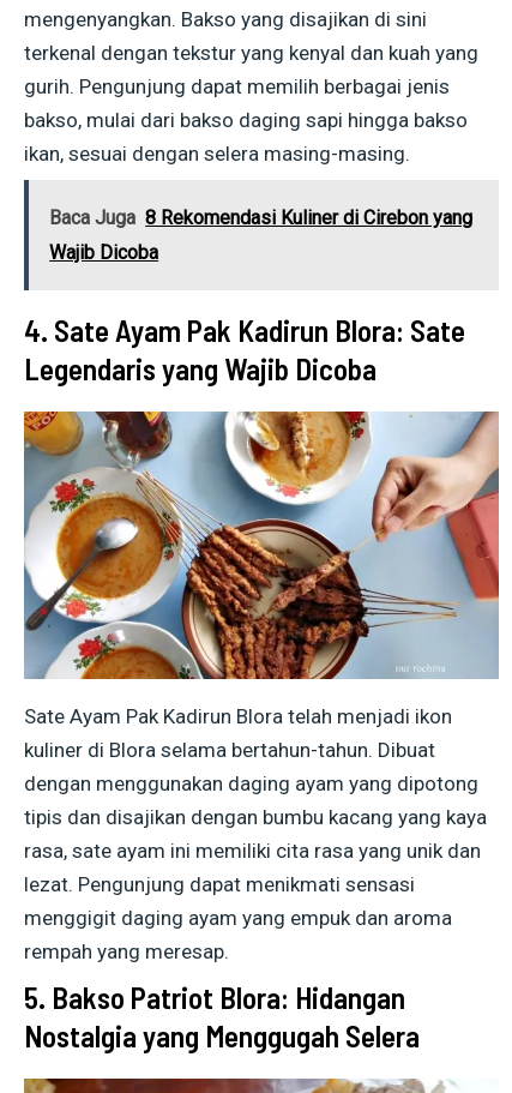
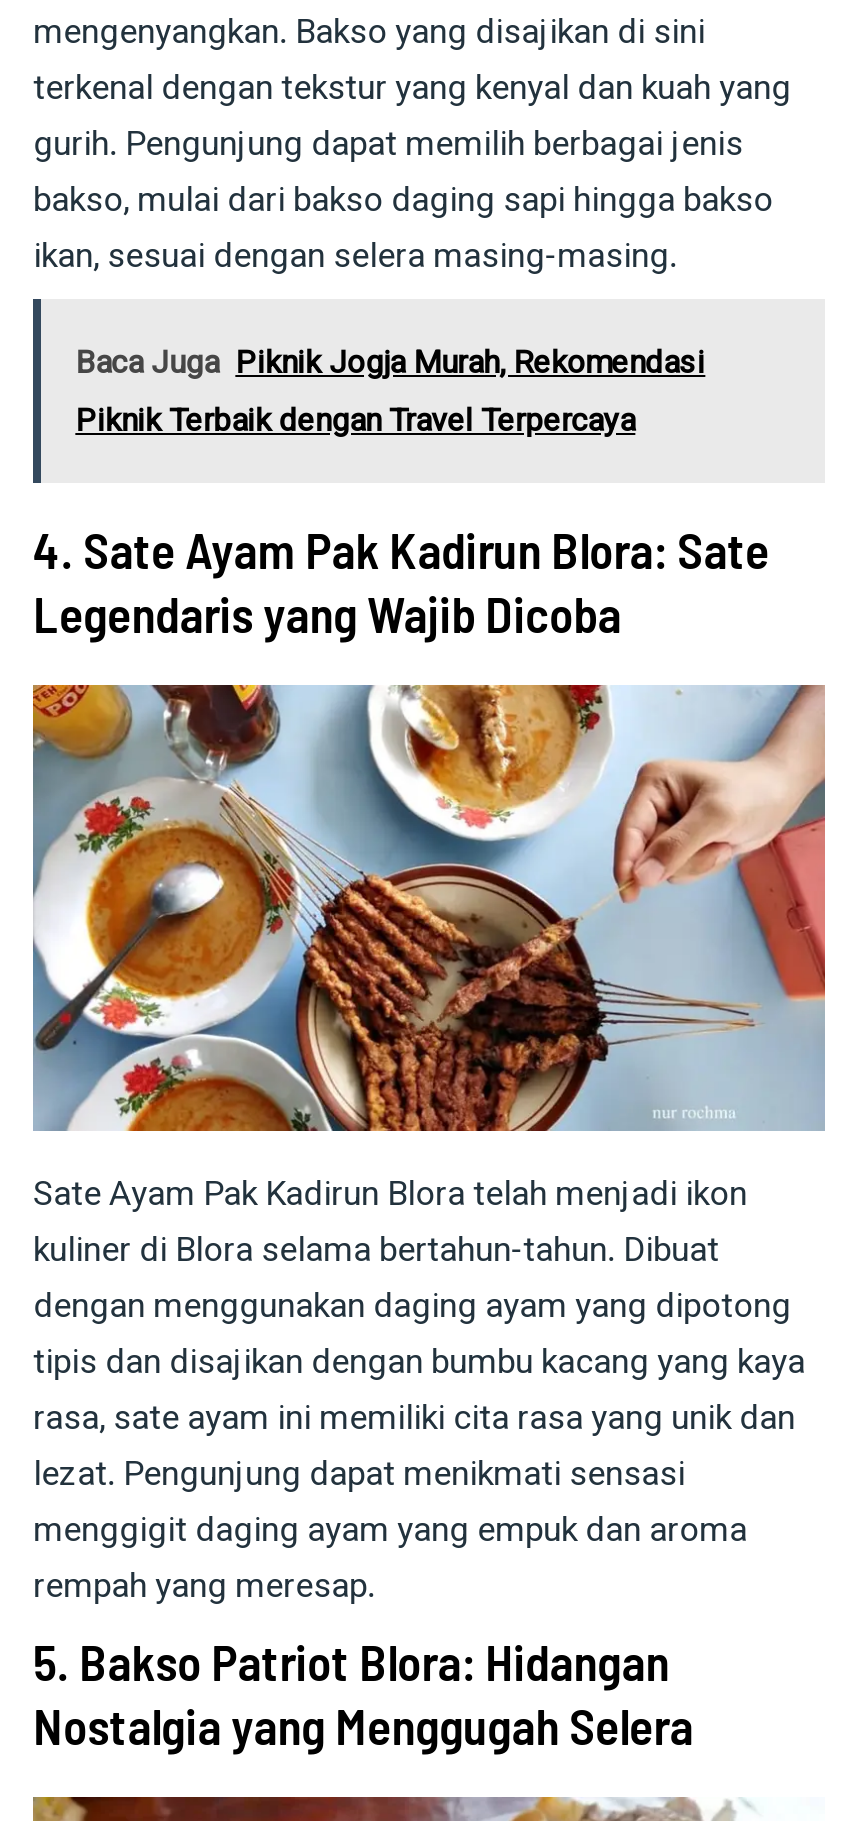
- Baca Juga 8 Rekomendasi Kuliner di Cirebon yang
+ Baca Juga Piknik Jogja Murah, Rekomendasi

- Wajib Dicoba
+ Piknik Terbaik dengan Travel Terpercaya
